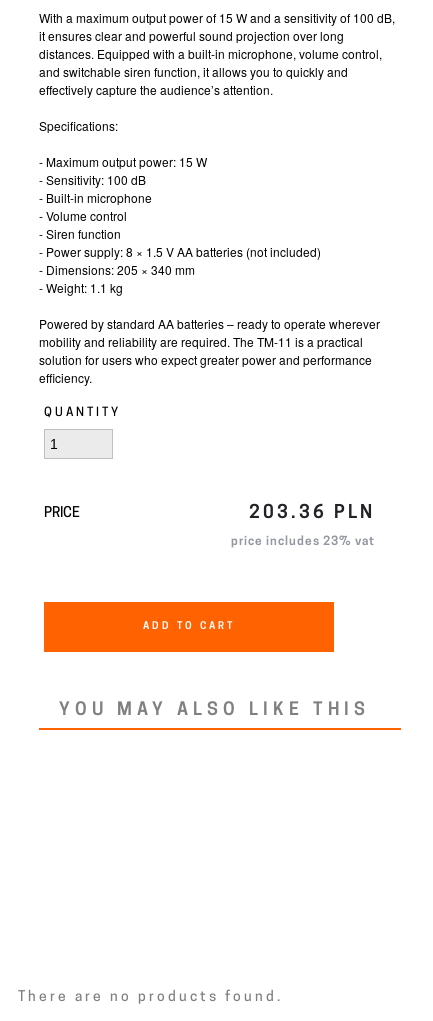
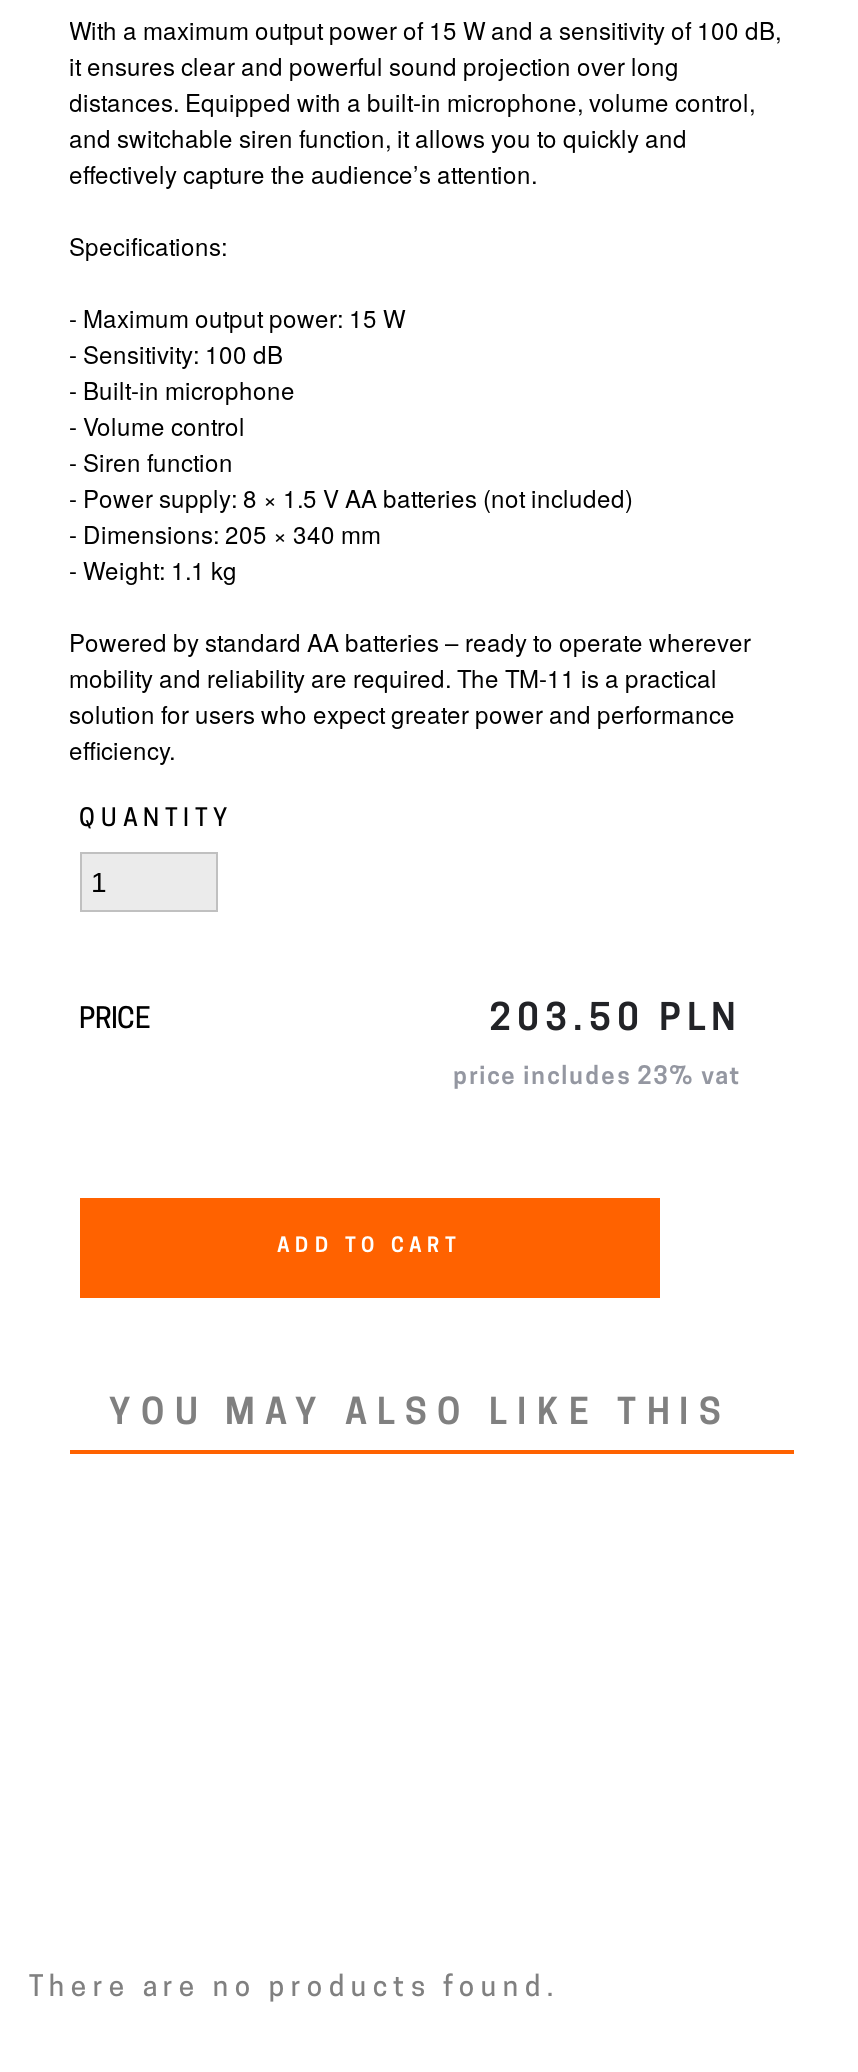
- 203.36 PLN
+ 203.50 PLN
